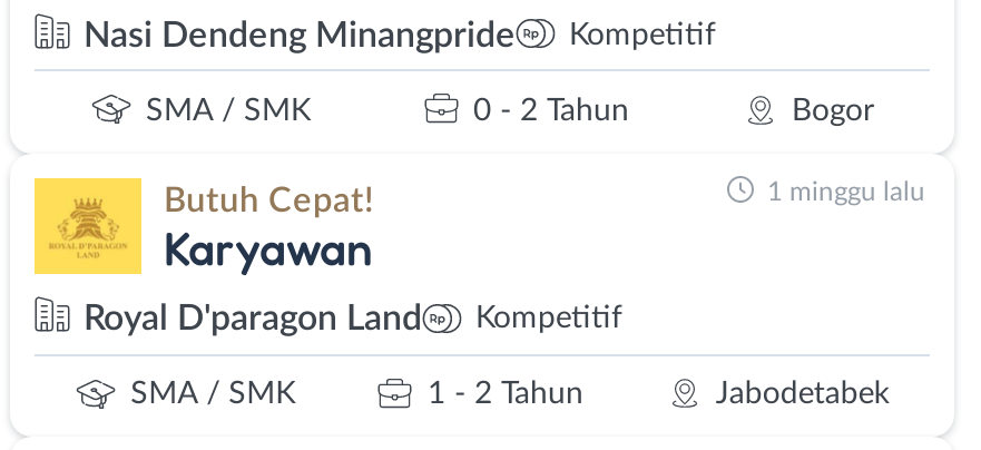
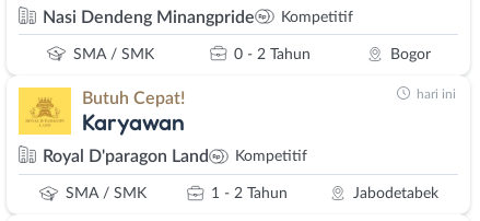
- 1 minggu lalu
+ hari ini
